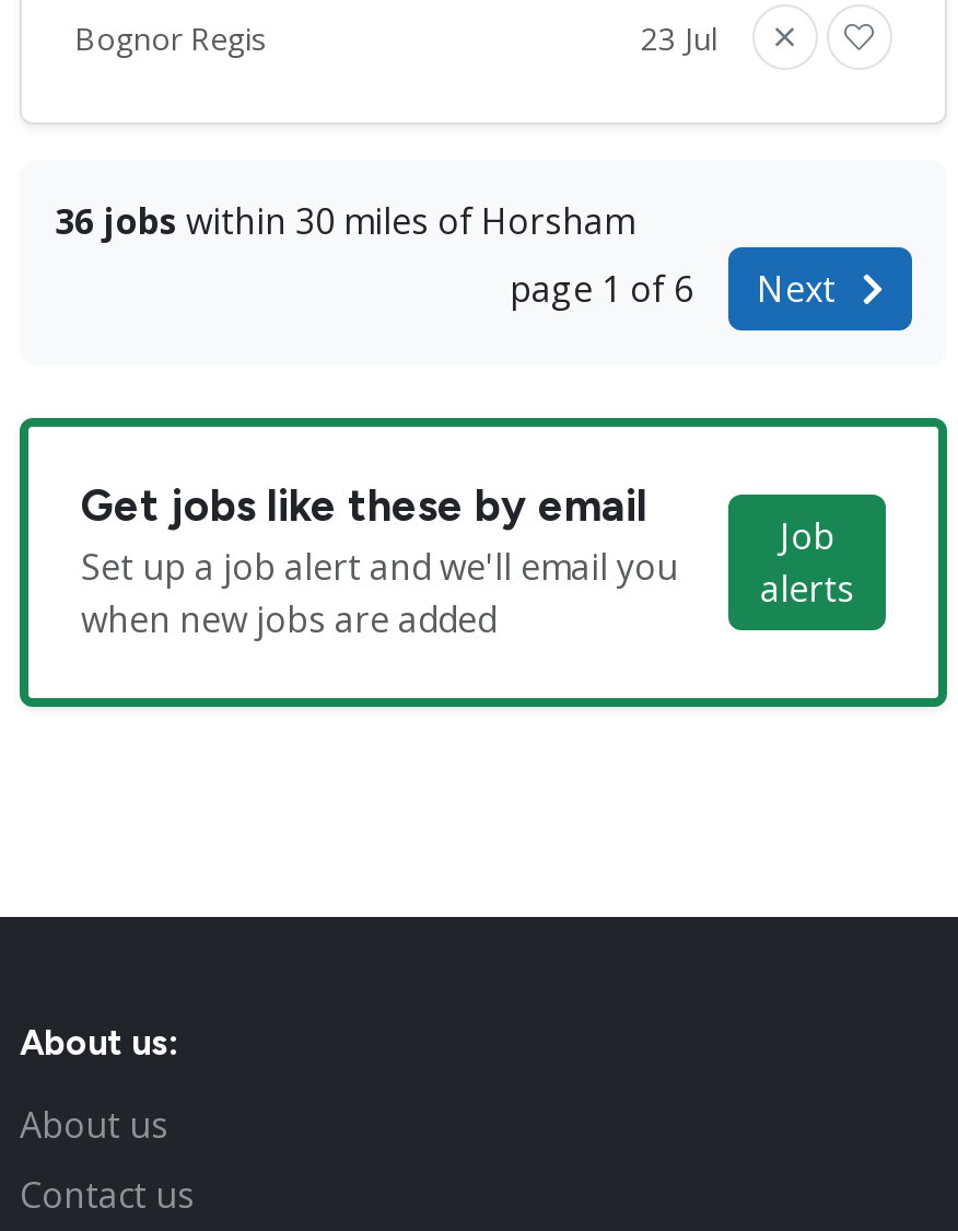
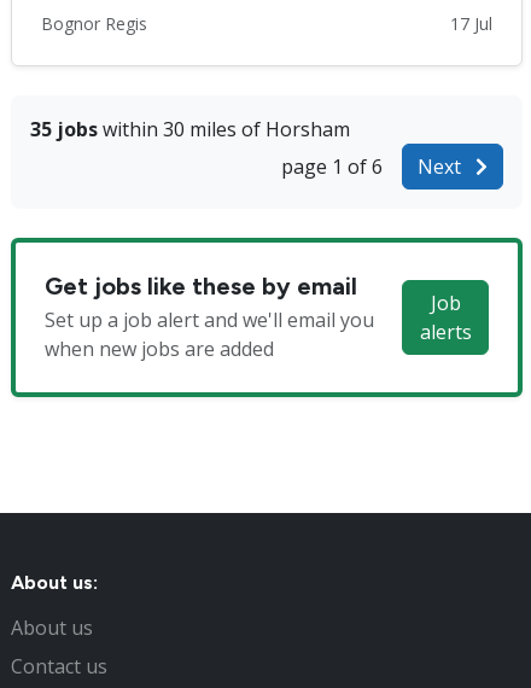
- 23 Jul
+ 17 Jul

- 36 jobs within 30 miles of Horsham
+ 35 jobs within 30 miles of Horsham
